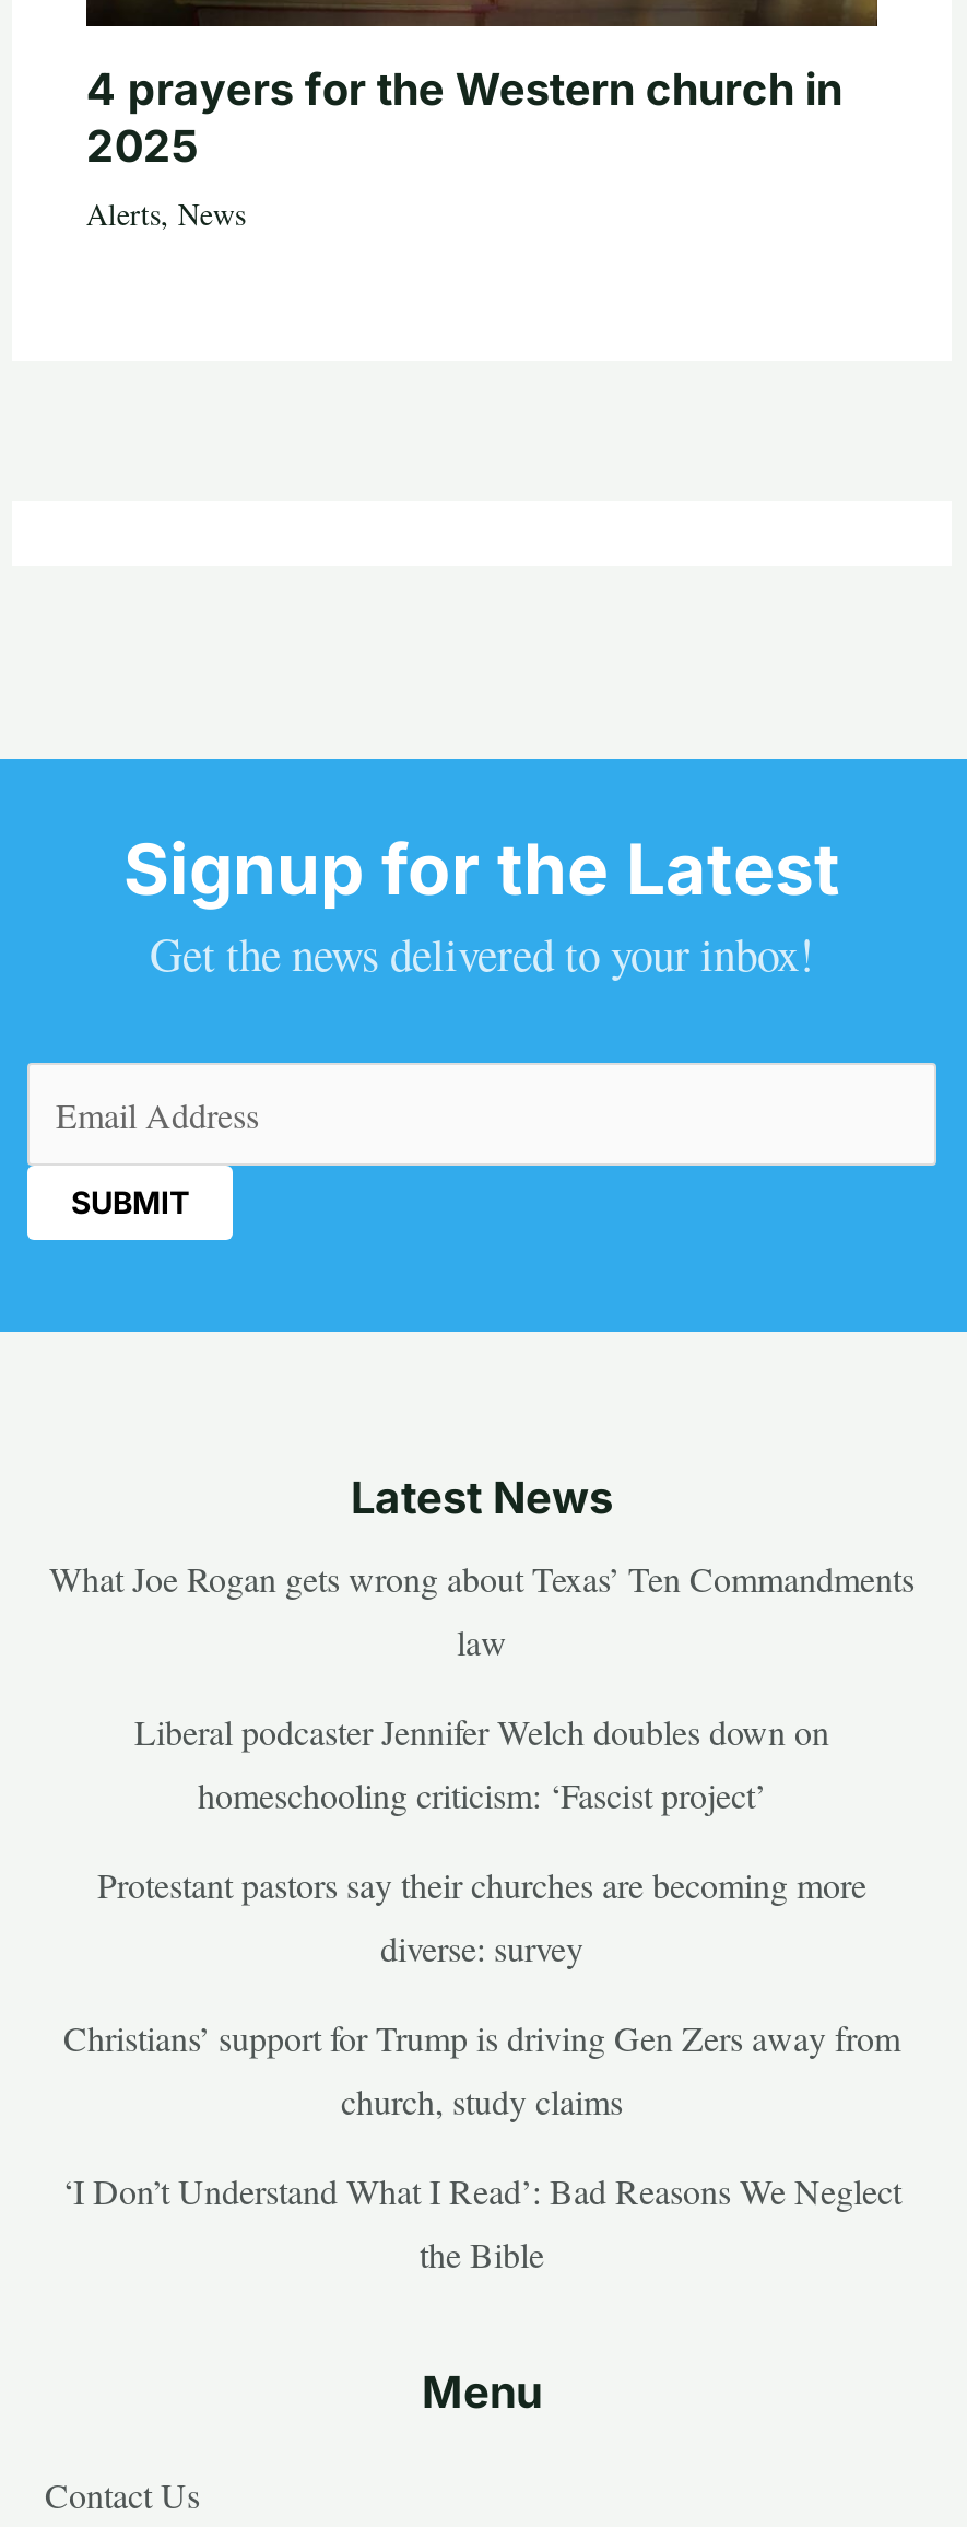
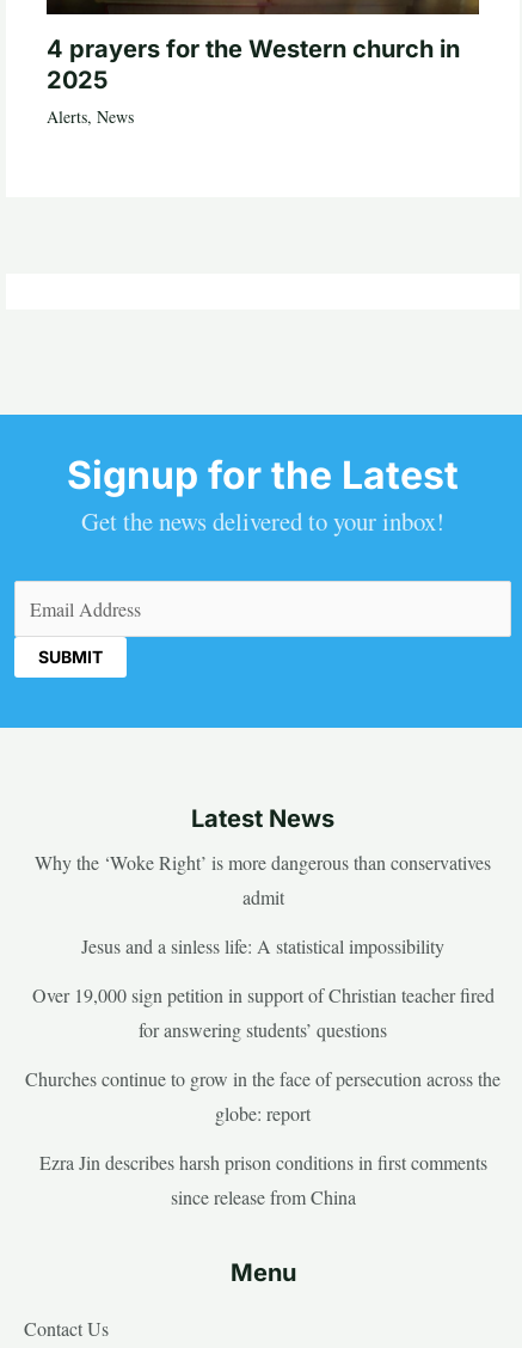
- What Joe Rogan gets wrong about Texas’ Ten Commandments
- law
+ Why the ‘Woke Right’ is more dangerous than conservatives
+ admit

- Liberal podcaster Jennifer Welch doubles down on
- homeschooling criticism: ‘Fascist project’
+ Jesus and a sinless life: A statistical impossibility

- Protestant pastors say their churches are becoming more
- diverse: survey
+ Over 19,000 sign petition in support of Christian teacher fired
+ for answering students’ questions

- Christians’ support for Trump is driving Gen Zers away from
- church, study claims
+ Churches continue to grow in the face of persecution across the
+ globe: report

- ‘I Don’t Understand What I Read’: Bad Reasons We Neglect
- the Bible
+ Ezra Jin describes harsh prison conditions in first comments
+ since release from China
